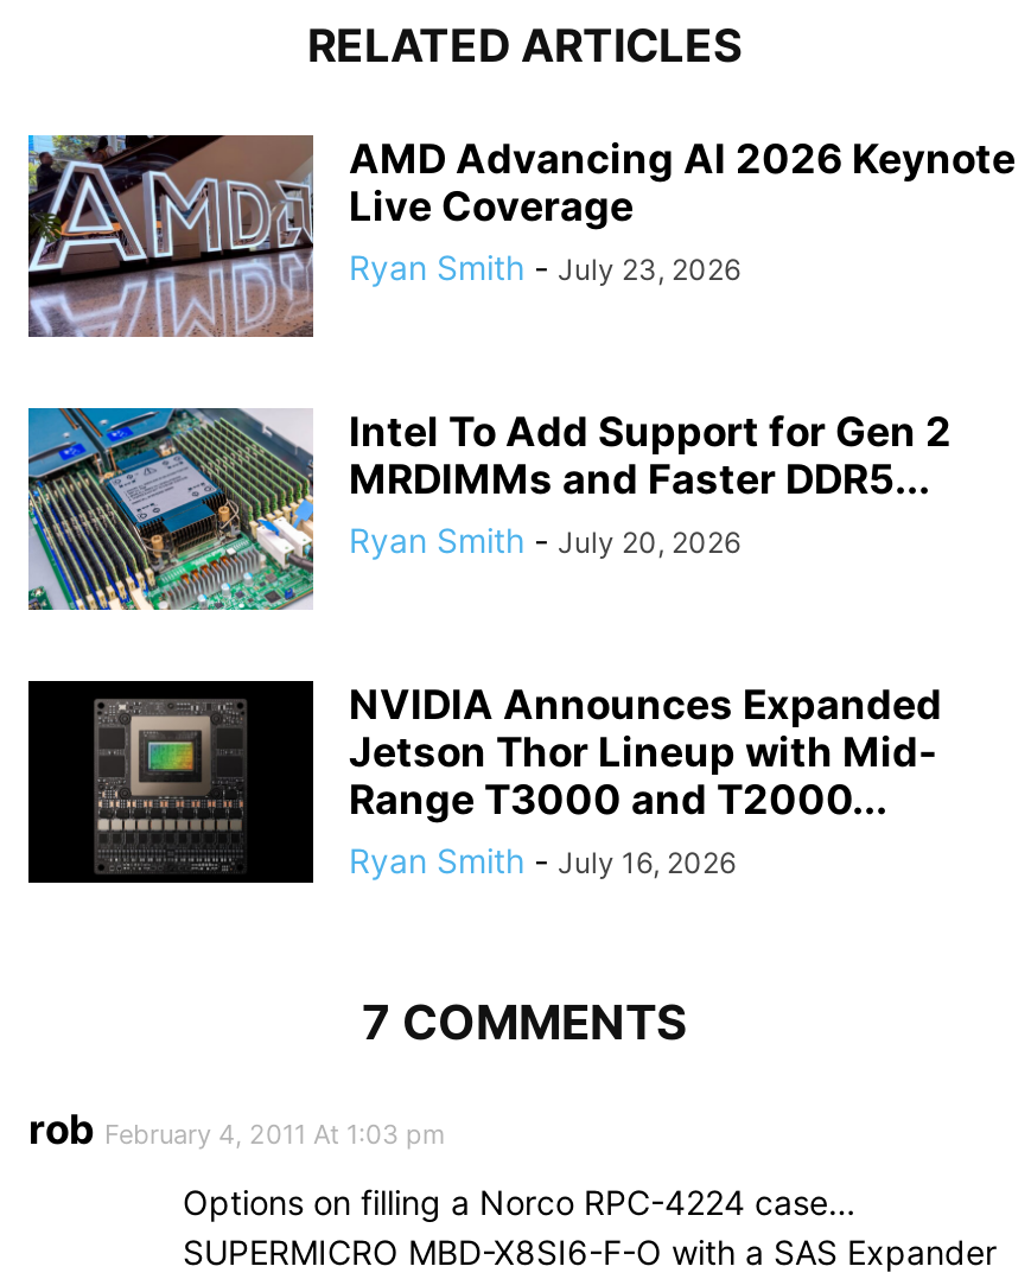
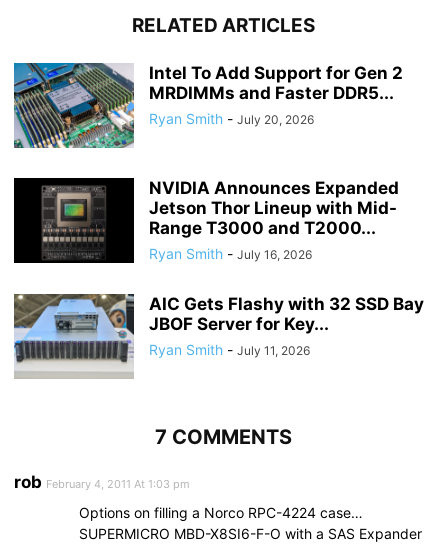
- [image]
- AMD Advancing AI 2026 Keynote
- Live Coverage
- Ryan Smith - July 23, 2026

moved up: [image] | Intel To Add Support for Gen 2 | MRDIMMs and Faster DDR5... | Ryan Smith - July 20, 2026 | NVIDIA Announces Expanded | Jetson Thor Lineup with Mid- | Range T3000 and T2000... | Ryan Smith - July 16, 2026

+ [image]
+ AIC Gets Flashy with 32 SSD Bay
+ JBOF Server for Key...
+ Ryan Smith - July 11, 2026
